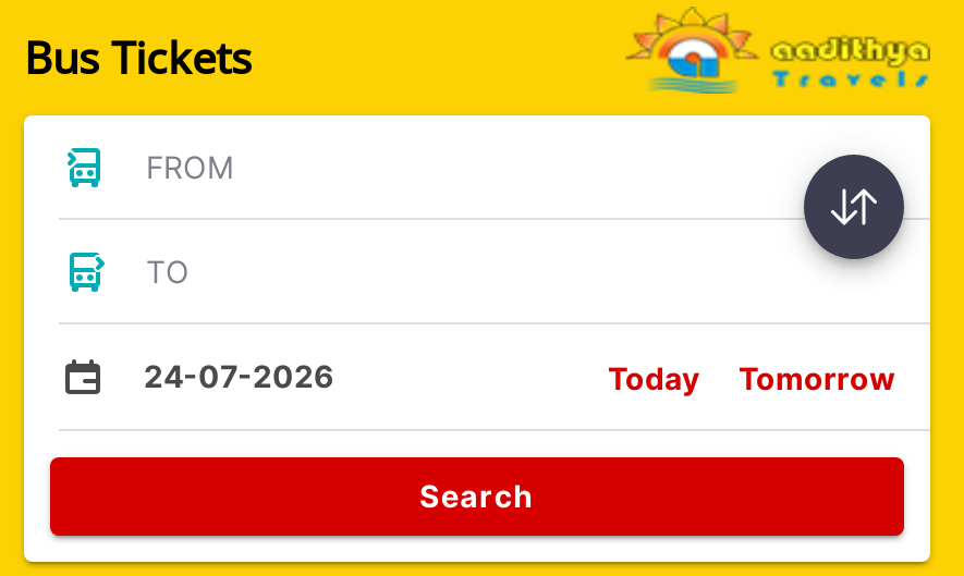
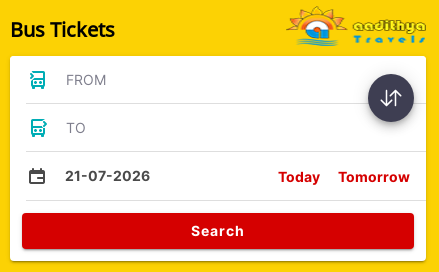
- 24-07-2026
+ 21-07-2026
